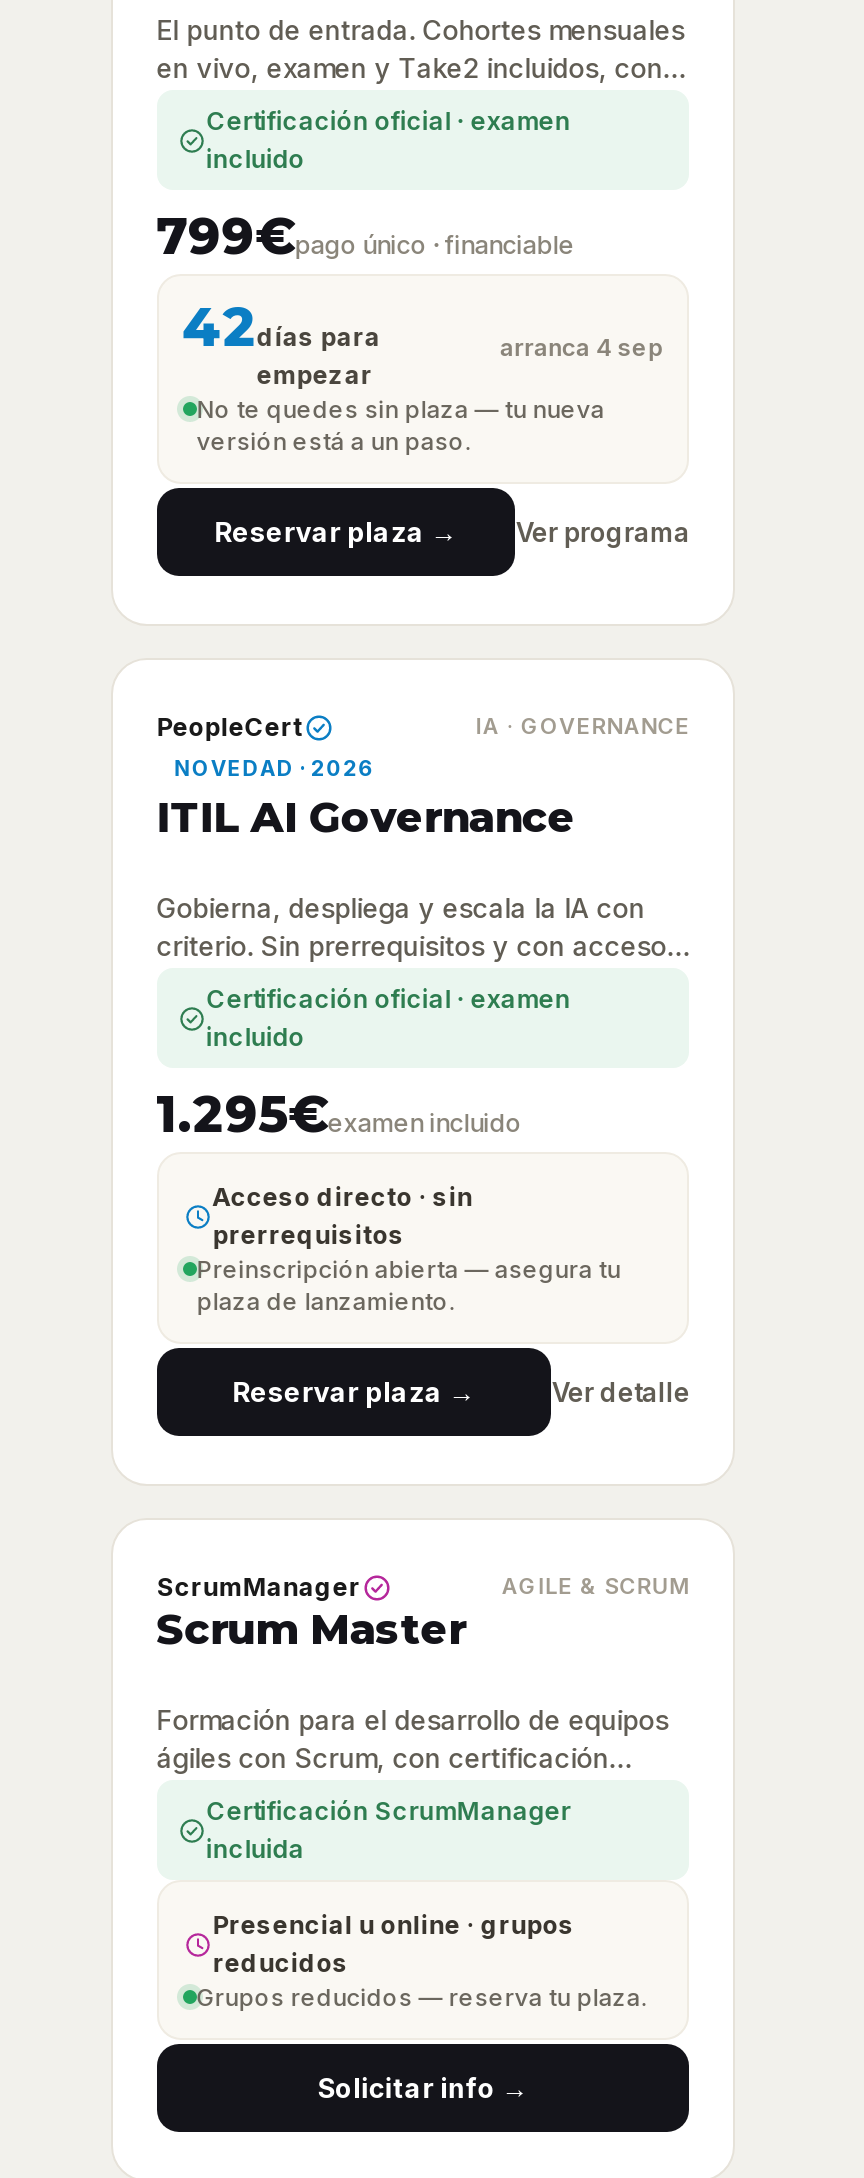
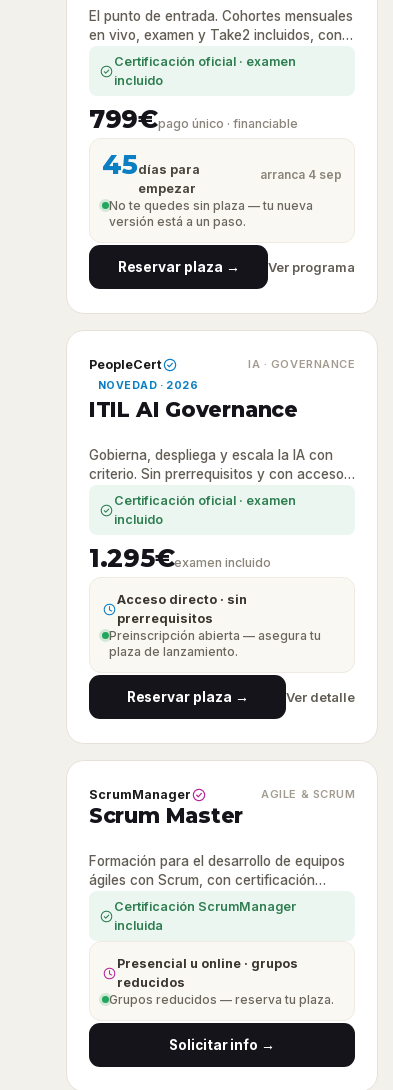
- 42días para
+ 45días para
